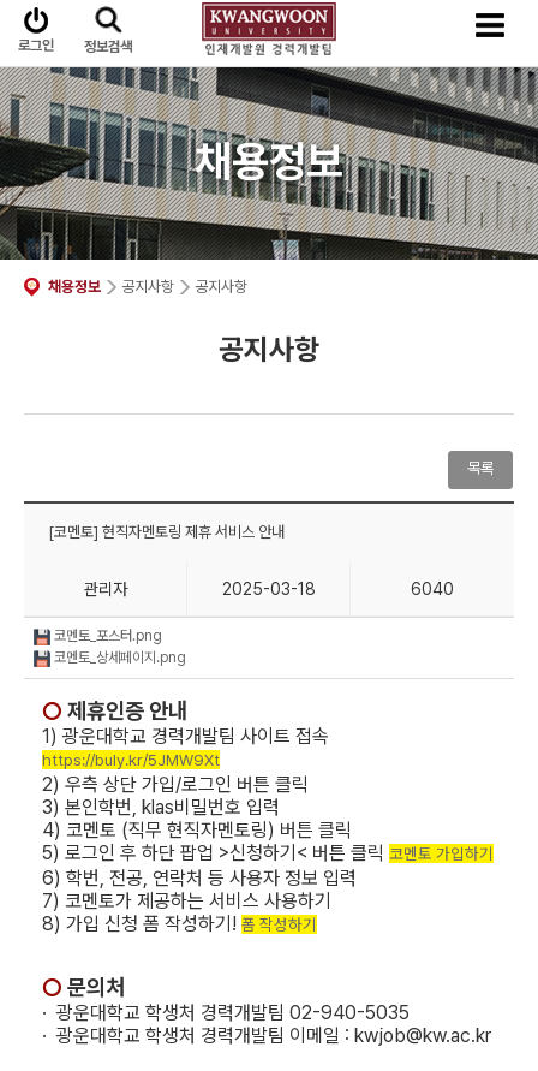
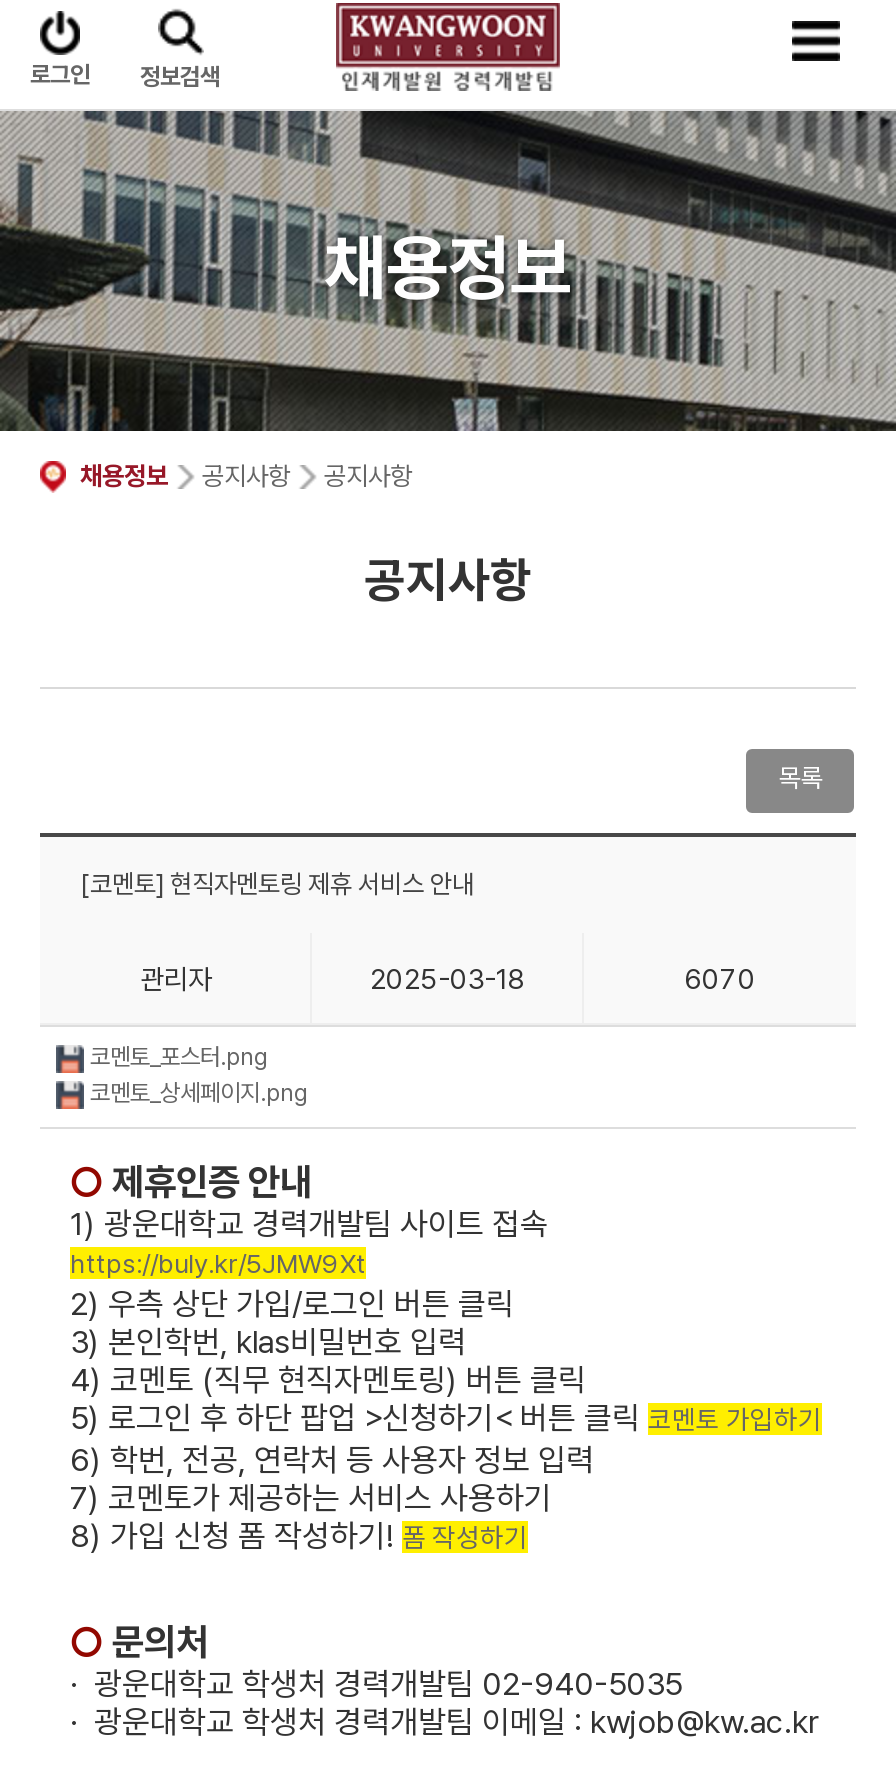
- 6040
+ 6070
